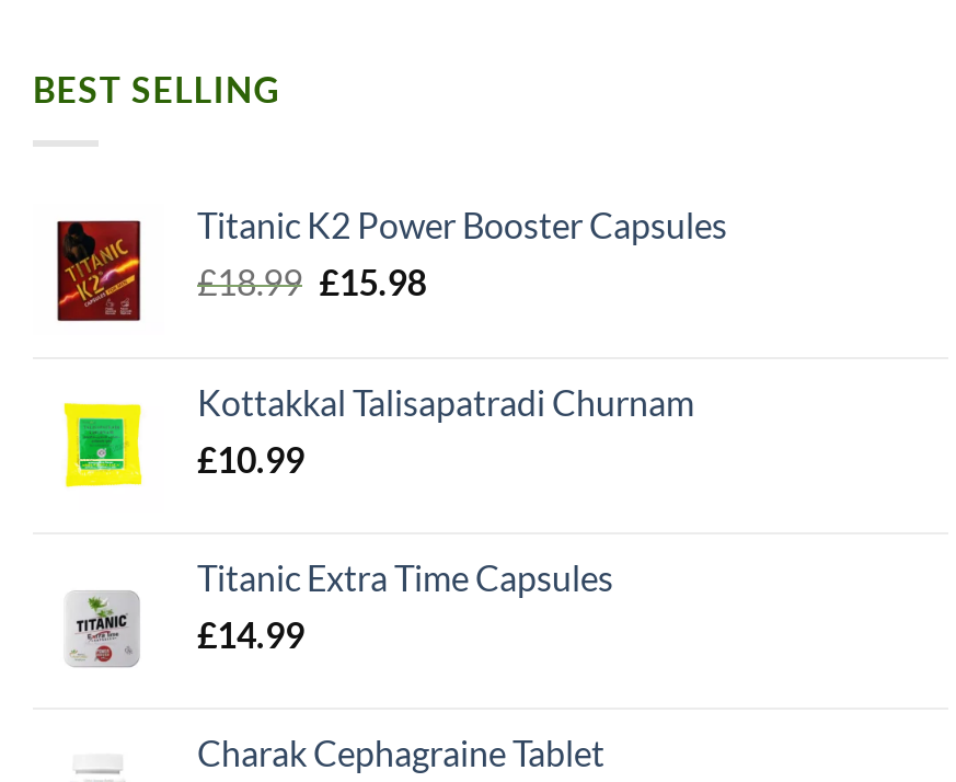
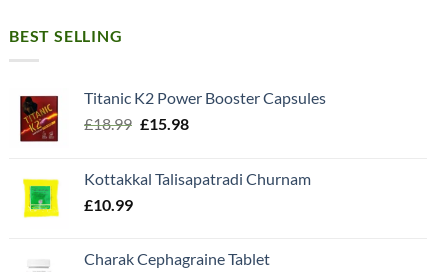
- [image]
- Titanic Extra Time Capsules
- £14.99
